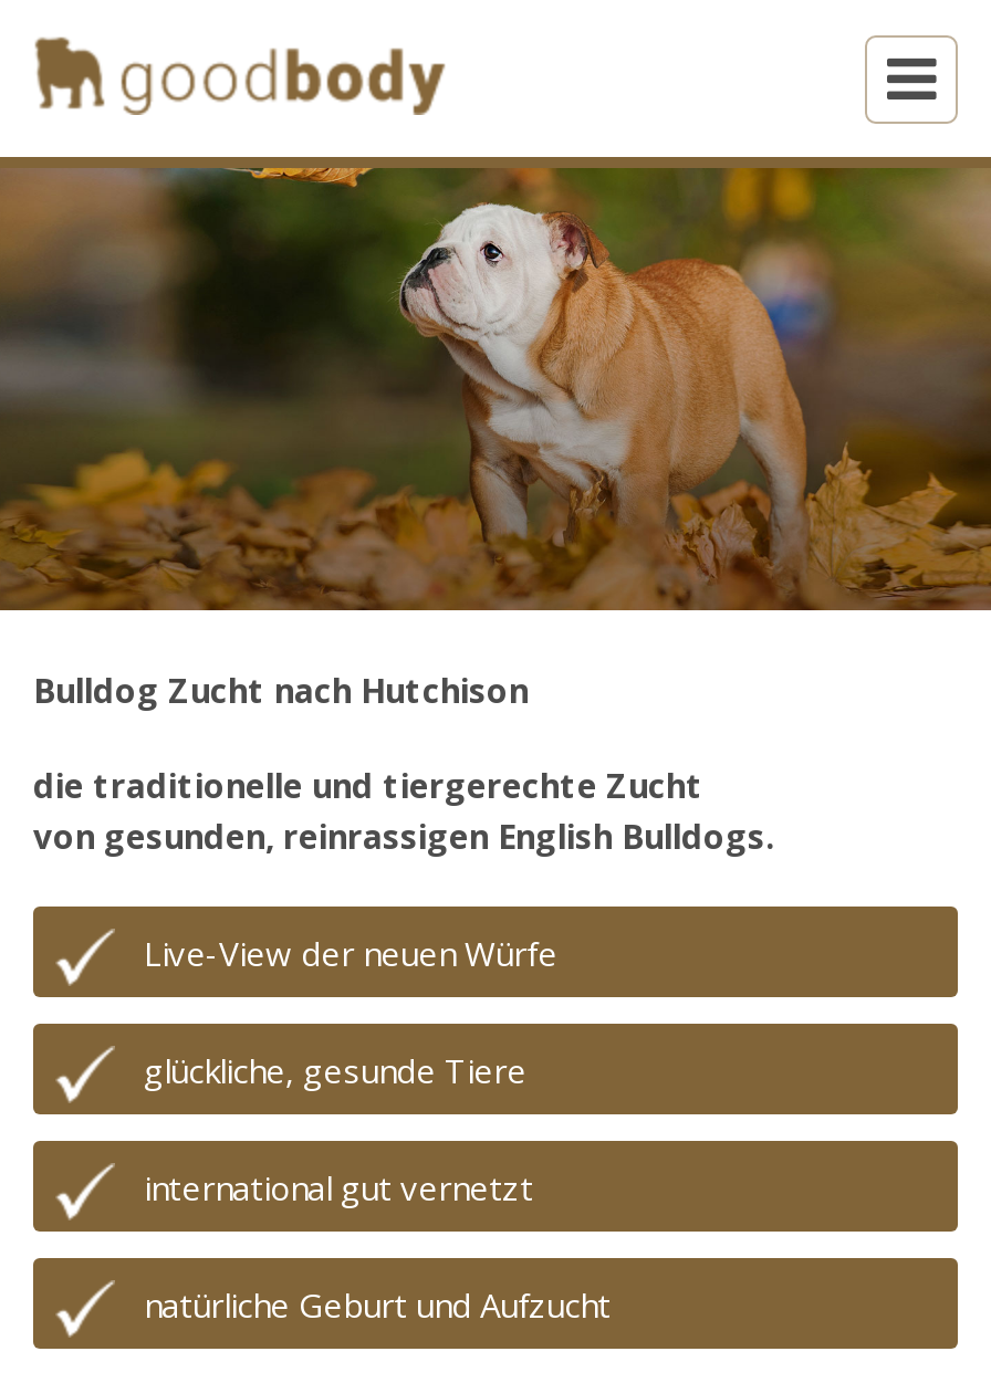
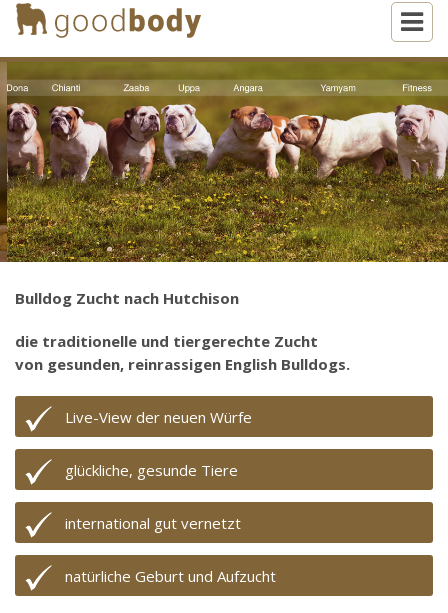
- [image]
+ [image]
